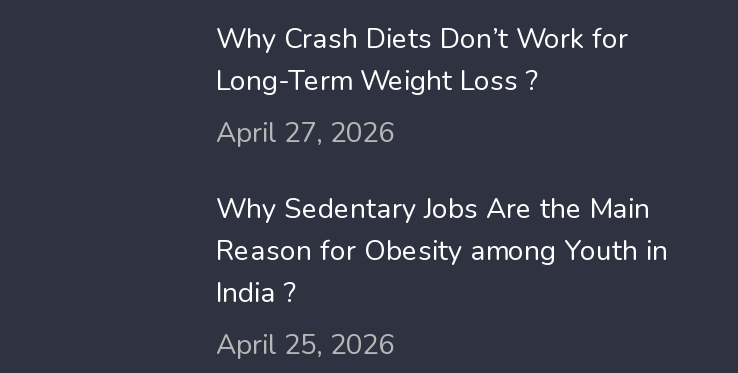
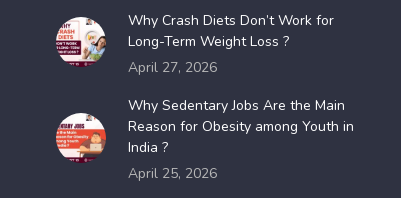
+ [image]

+ [image]
